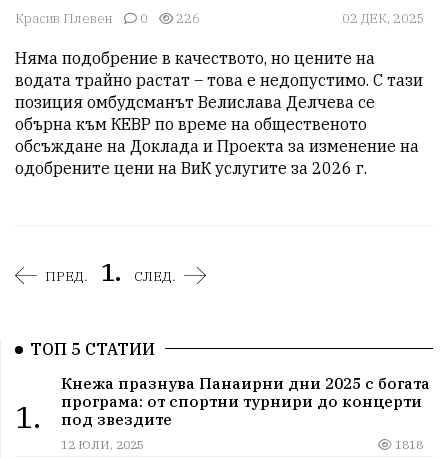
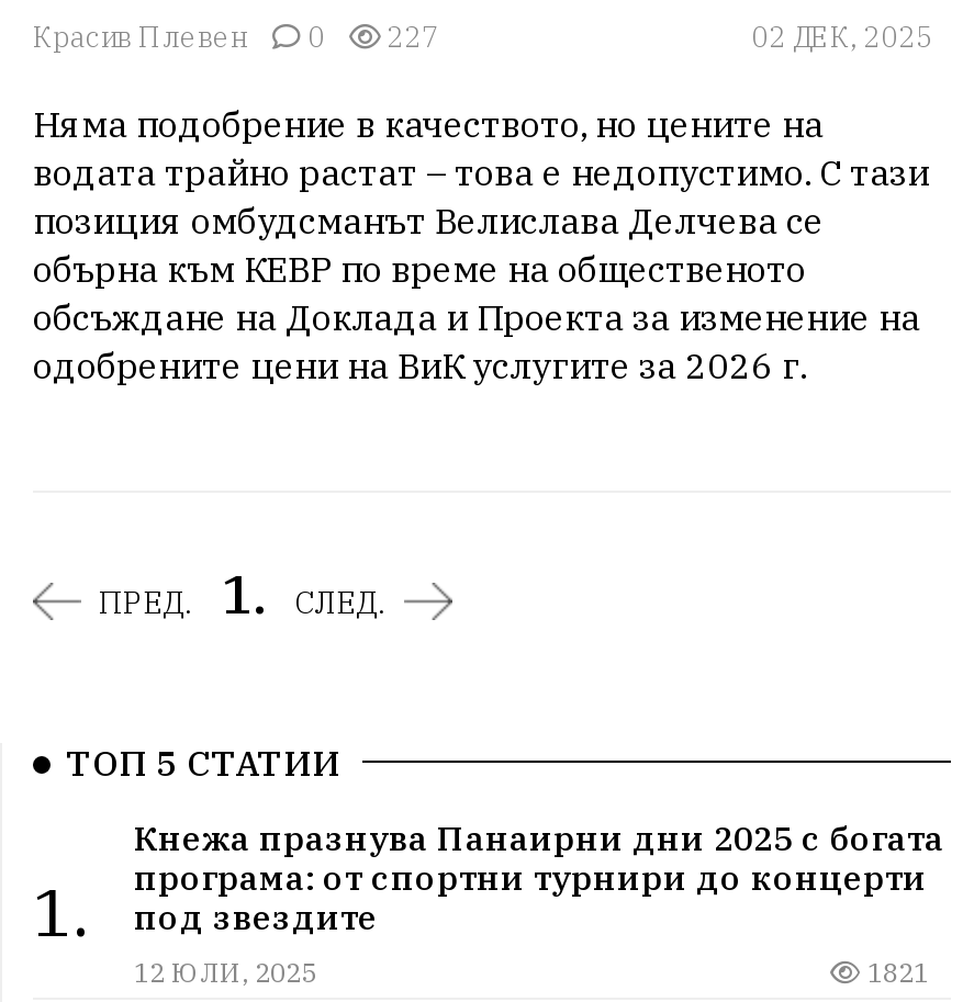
- Красив Плевен 0 226
+ Красив Плевен 0 227

- 1818
+ 1821
